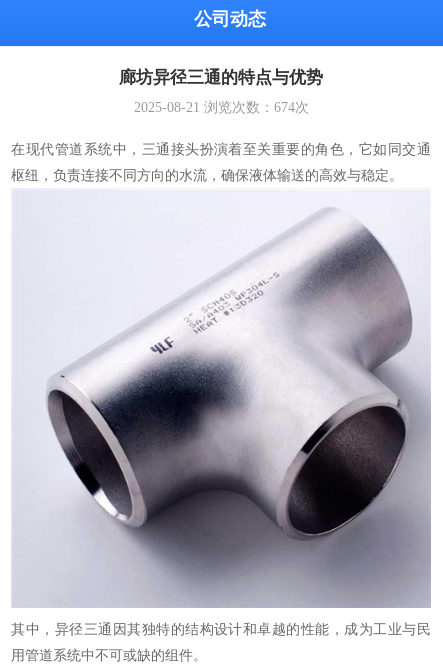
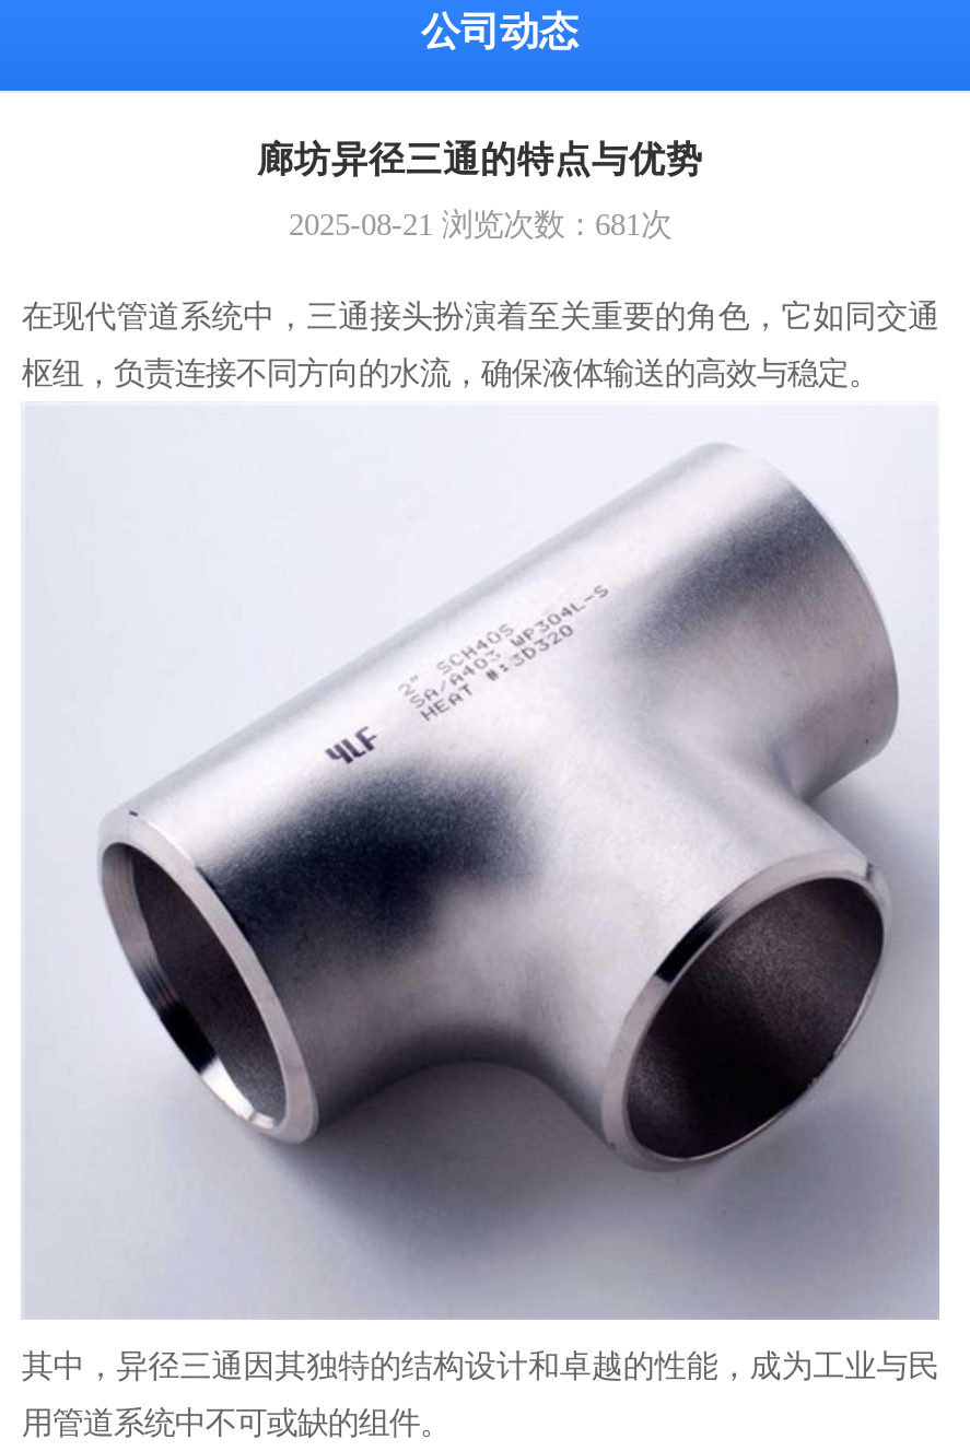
- 2025-08-21浏览次数：674次
+ 2025-08-21浏览次数：681次
